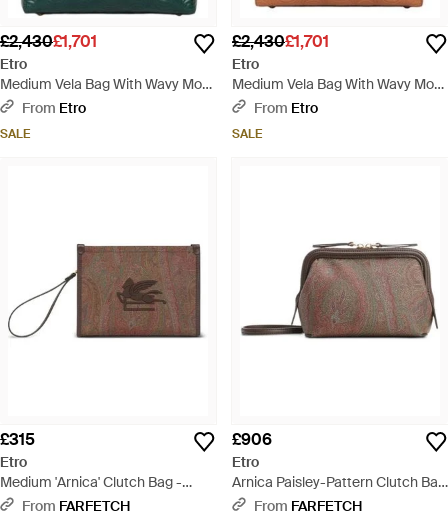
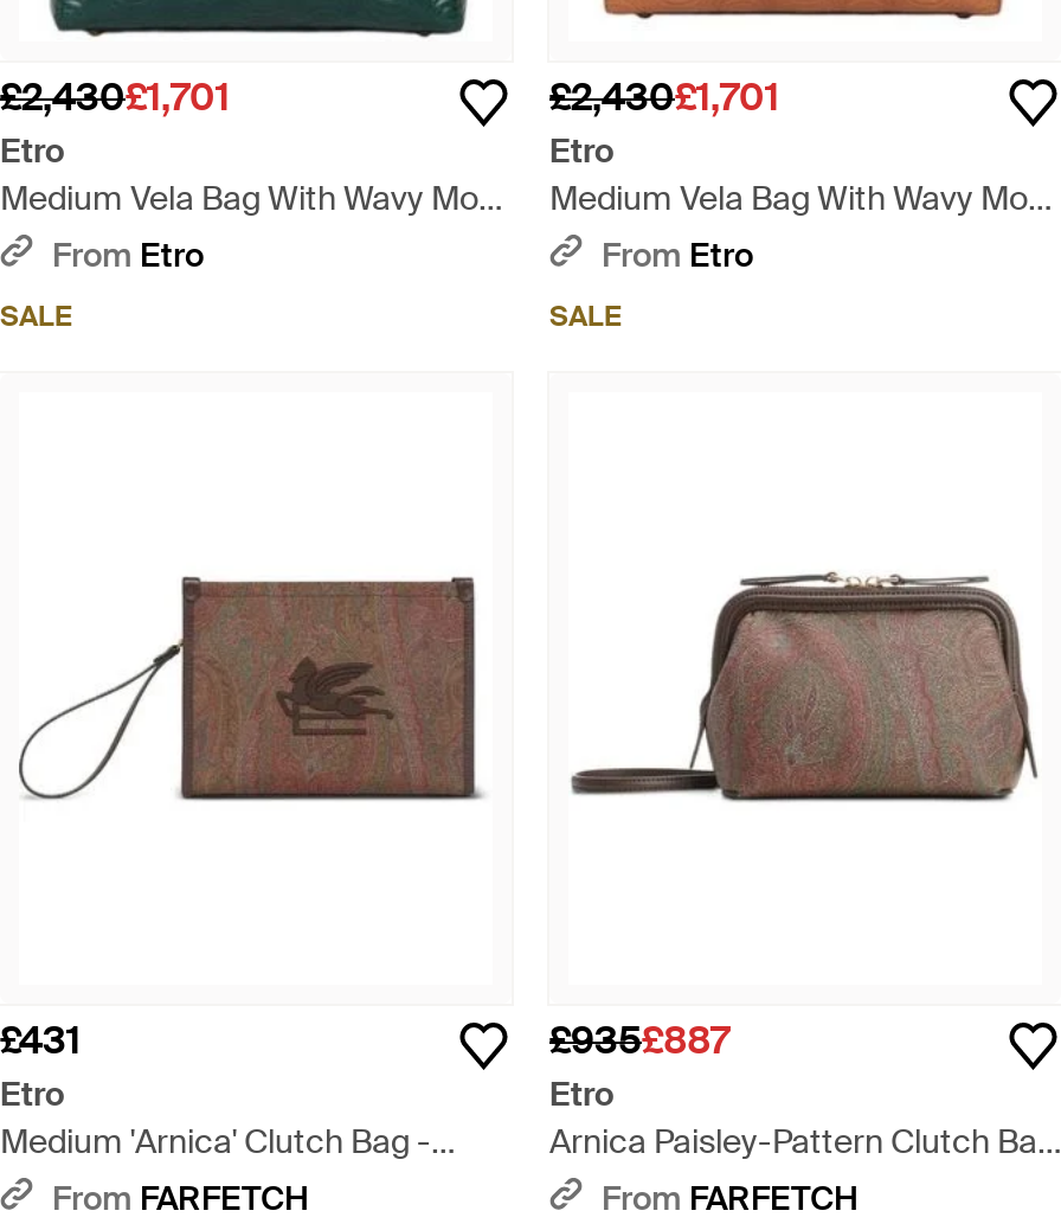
- £315
+ £431

- £906
+ £935£887
